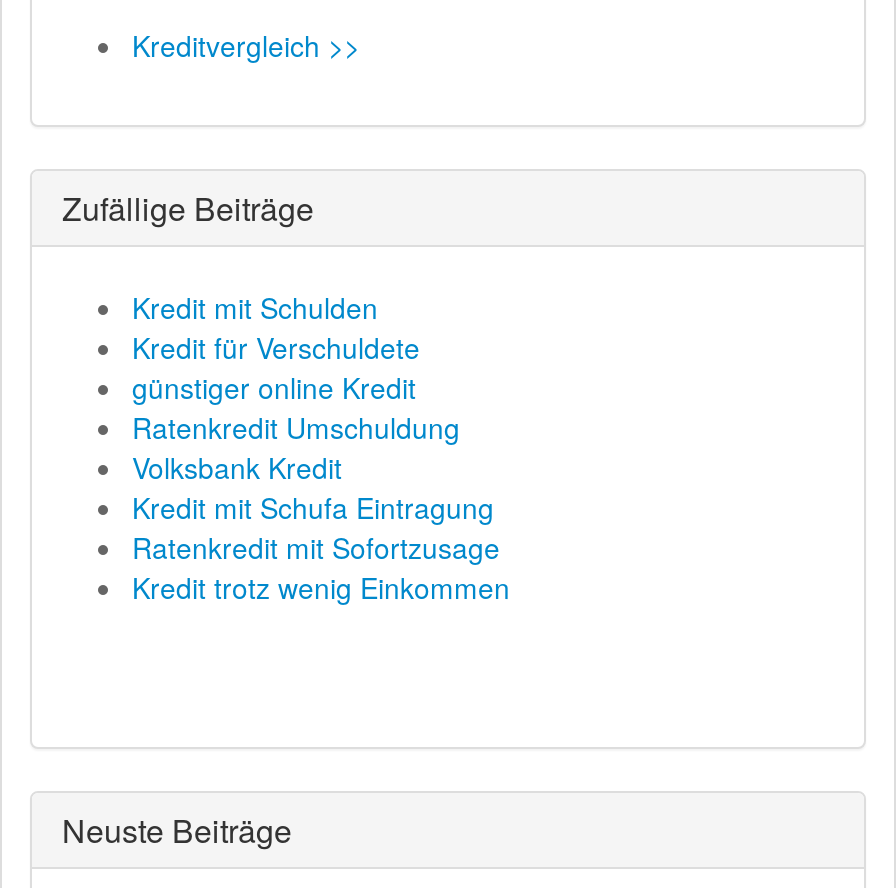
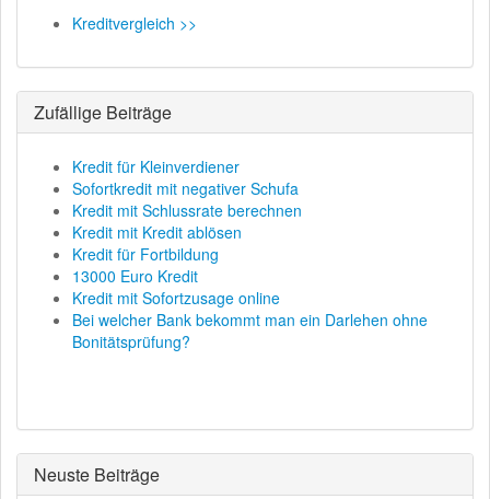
- Kredit mit Schulden
- Kredit für Verschuldete
- günstiger online Kredit
- Ratenkredit Umschuldung
- Volksbank Kredit
- Kredit mit Schufa Eintragung
- Ratenkredit mit Sofortzusage
- Kredit trotz wenig Einkommen
+ Kredit für Kleinverdiener
+ Sofortkredit mit negativer Schufa
+ Kredit mit Schlussrate berechnen
+ Kredit mit Kredit ablösen
+ Kredit für Fortbildung
+ 13000 Euro Kredit
+ Kredit mit Sofortzusage online
+ Bei welcher Bank bekommt man ein Darlehen ohne
+ Bonitätsprüfung?
